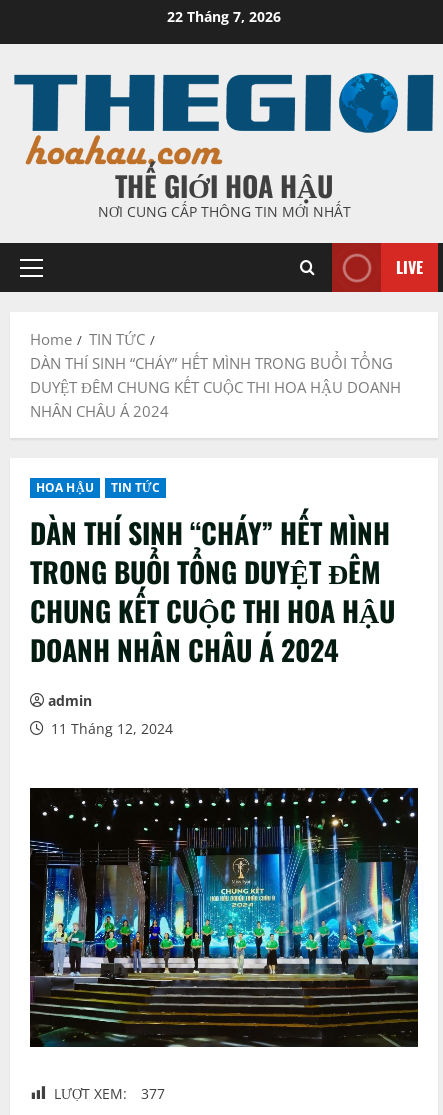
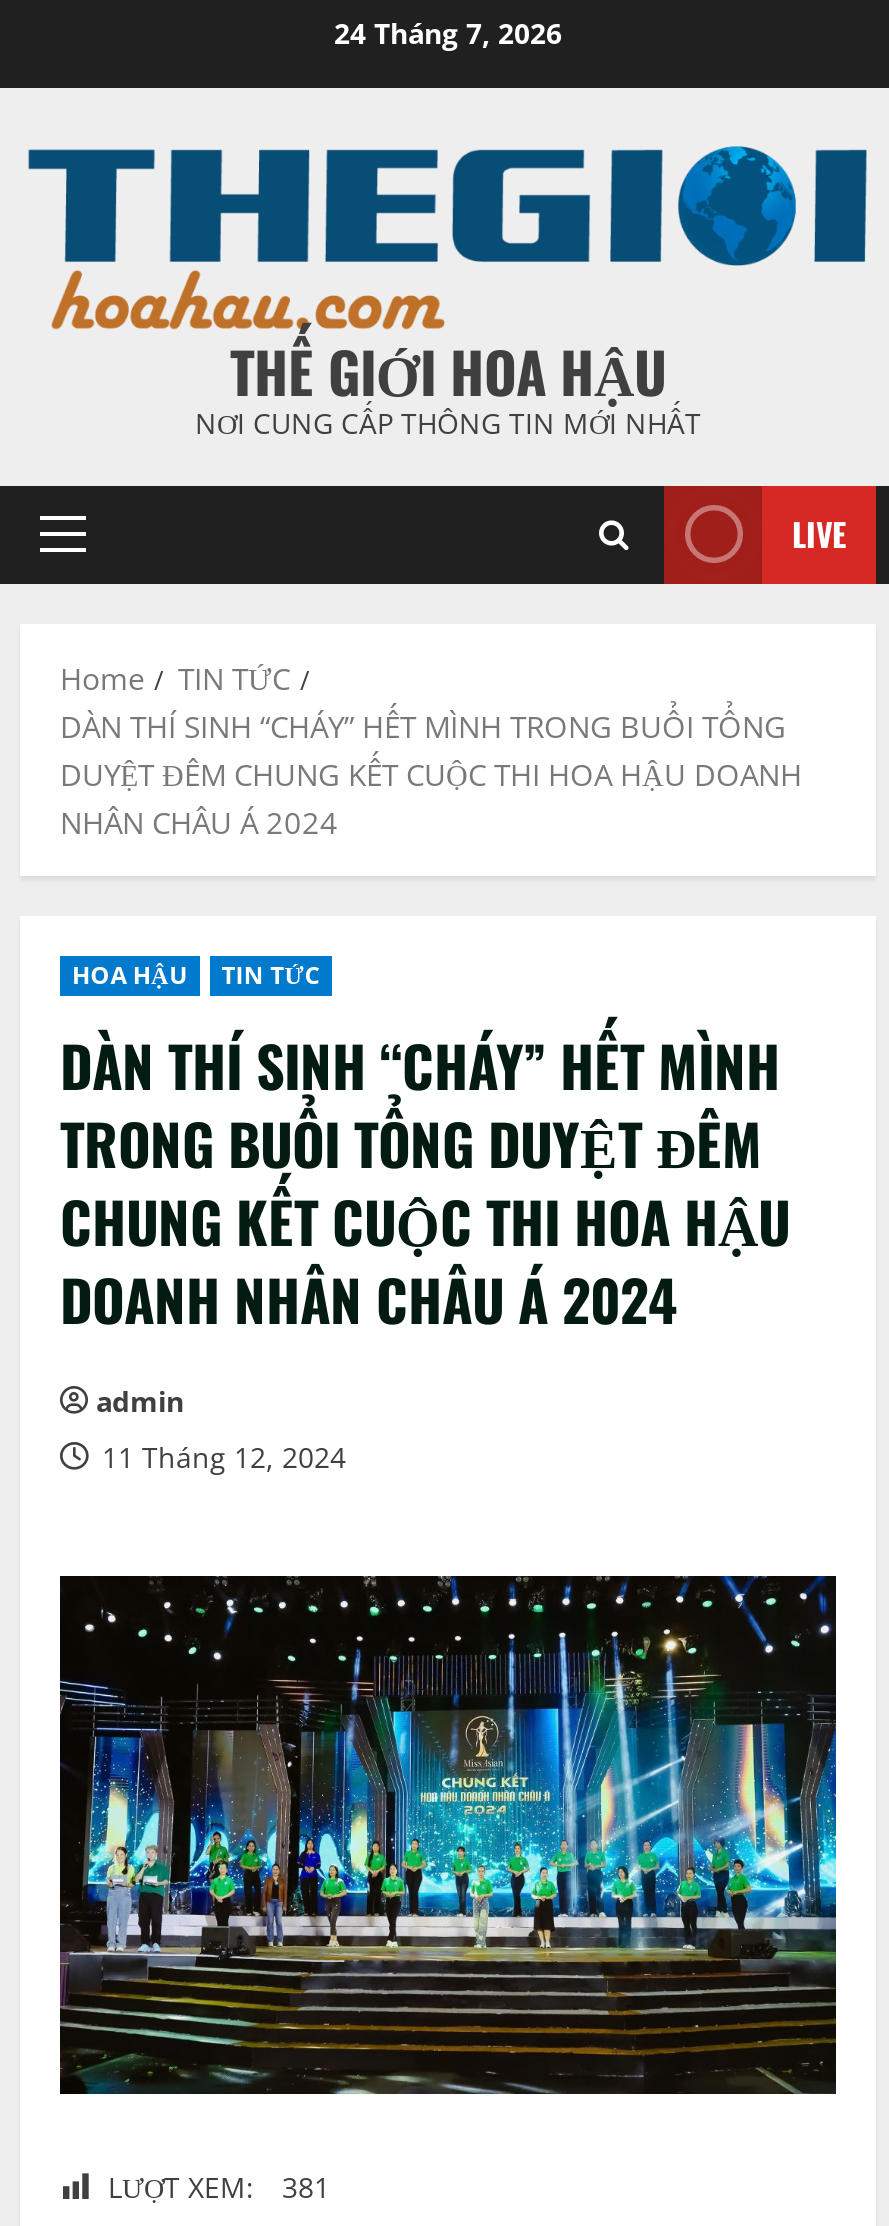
- 22 Tháng 7, 2026
+ 24 Tháng 7, 2026

- LƯỢT XEM: 377
+ LƯỢT XEM: 381
